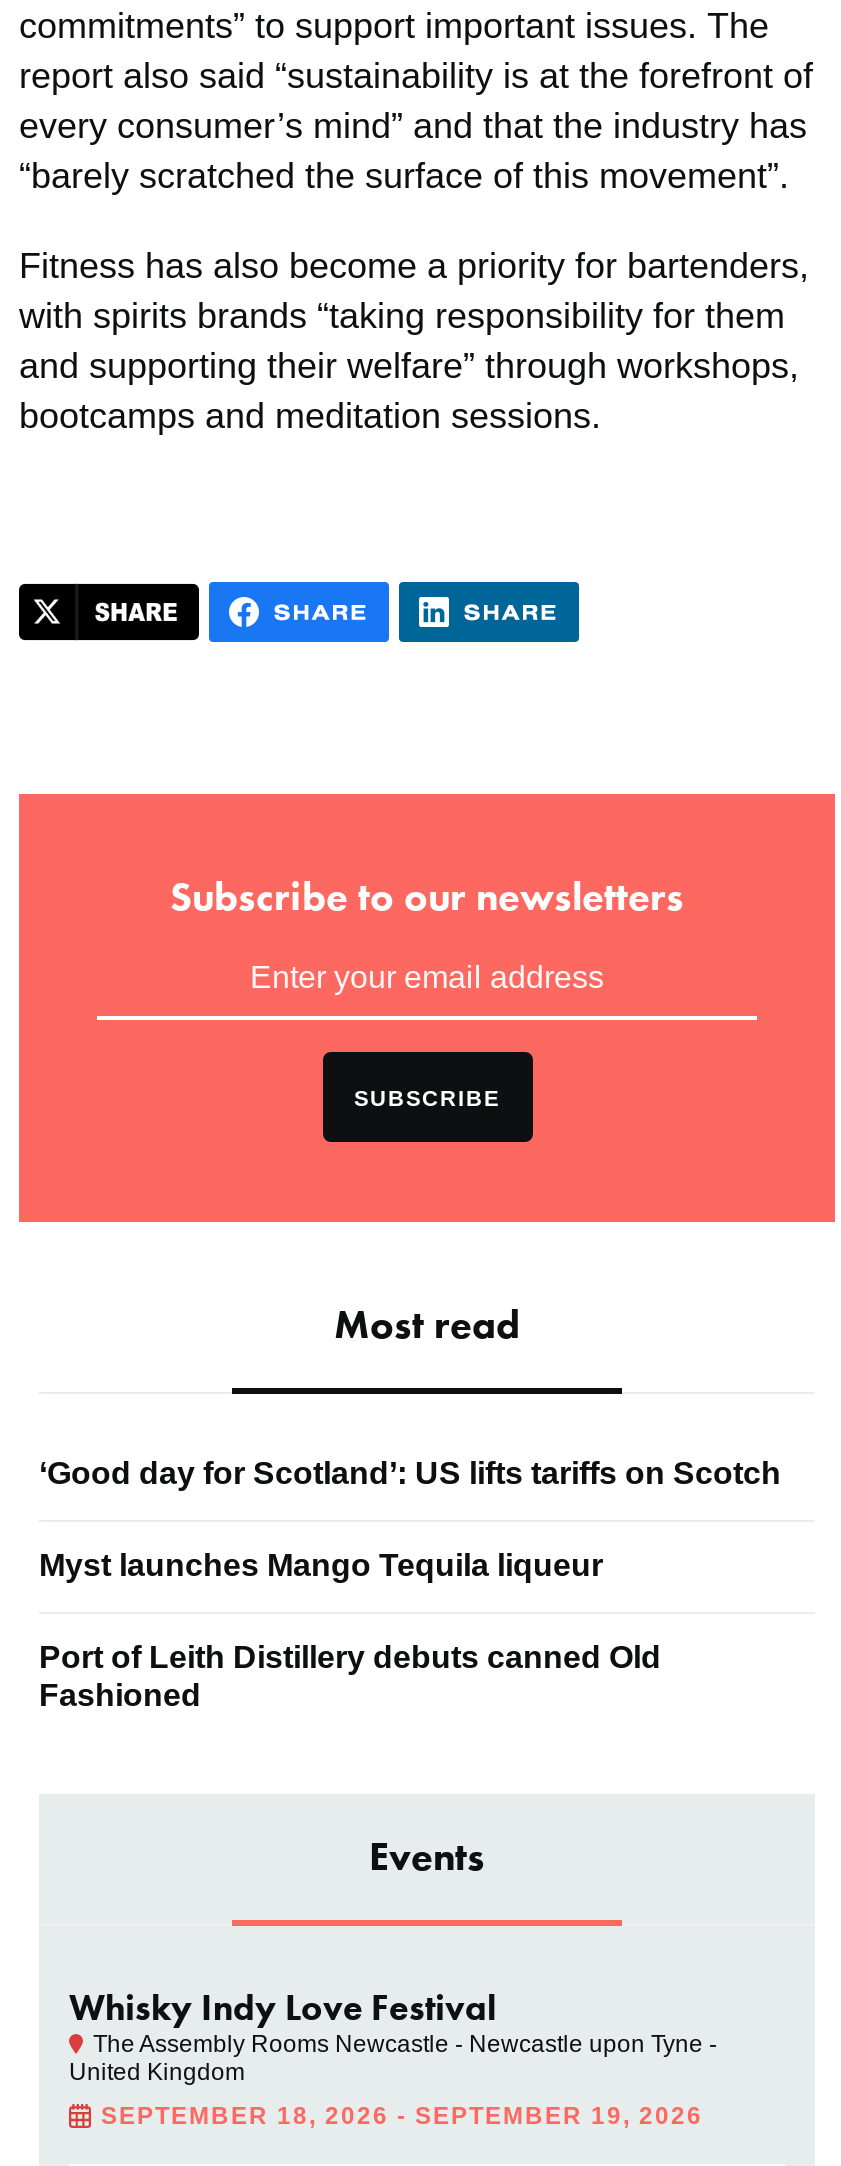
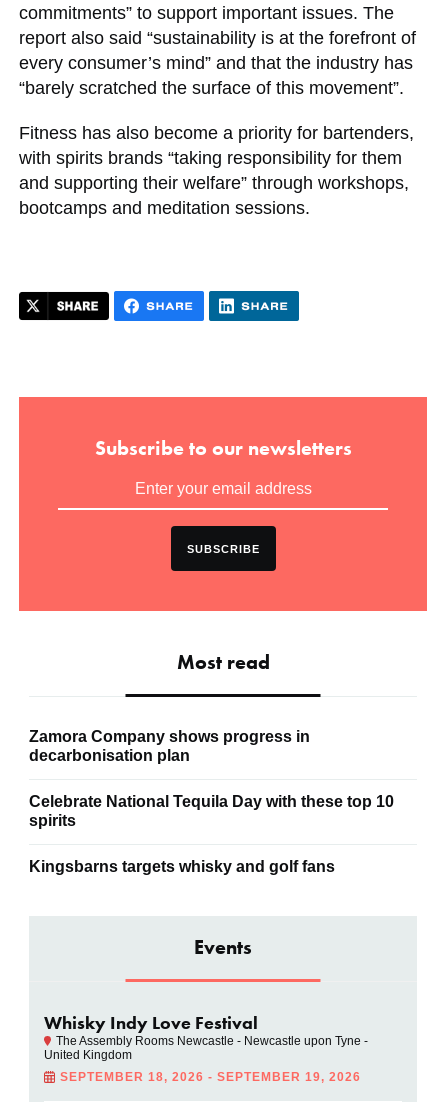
- ‘Good day for Scotland’: US lifts tariffs on Scotch
+ Zamora Company shows progress in
+ decarbonisation plan

- Myst launches Mango Tequila liqueur
+ Celebrate National Tequila Day with these top 10
+ spirits

- Port of Leith Distillery debuts canned Old
- Fashioned
+ Kingsbarns targets whisky and golf fans
